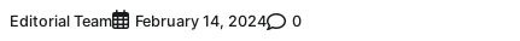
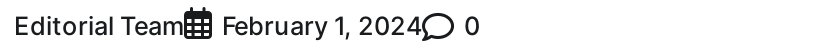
- Editorial Team February 14, 2024 0
+ Editorial Team February 1, 2024 0
